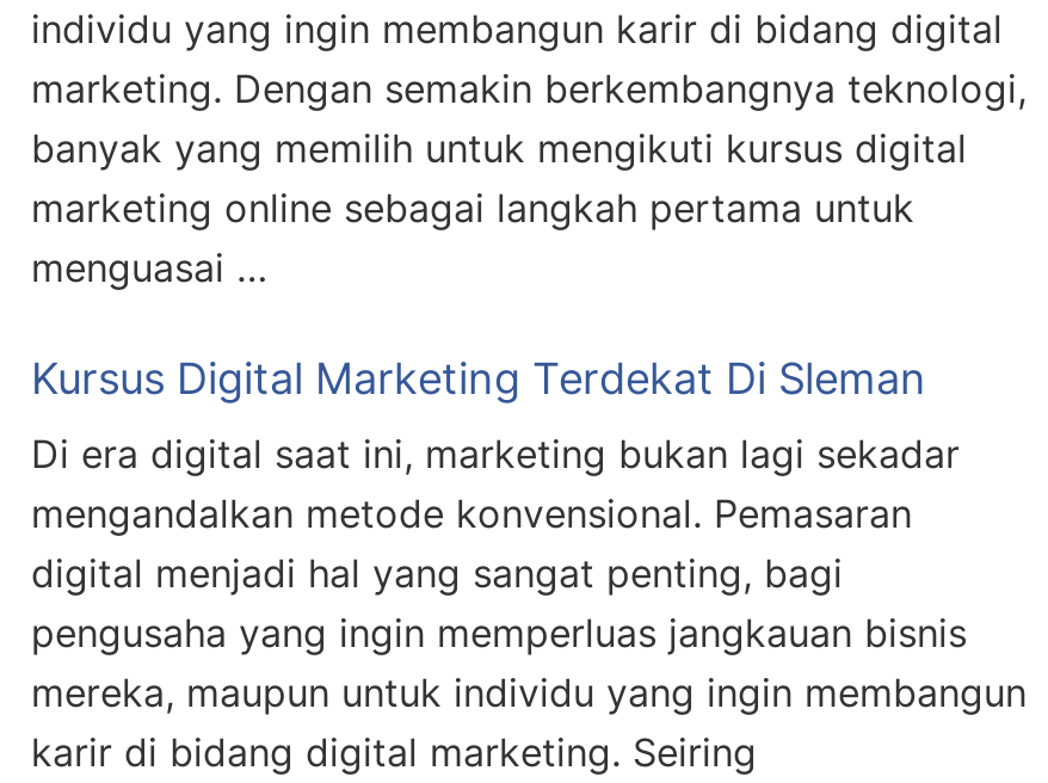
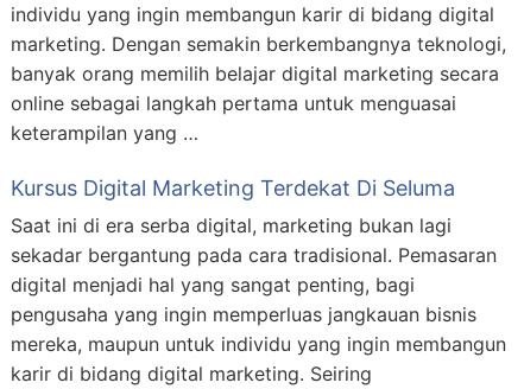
- banyak yang memilih untuk mengikuti kursus digital
- marketing online sebagai langkah pertama untuk
- menguasai …
+ banyak orang memilih belajar digital marketing secara
+ online sebagai langkah pertama untuk menguasai
+ keterampilan yang …

- Kursus Digital Marketing Terdekat Di Sleman
+ Kursus Digital Marketing Terdekat Di Seluma

- Di era digital saat ini, marketing bukan lagi sekadar
- mengandalkan metode konvensional. Pemasaran
+ Saat ini di era serba digital, marketing bukan lagi
+ sekadar bergantung pada cara tradisional. Pemasaran
